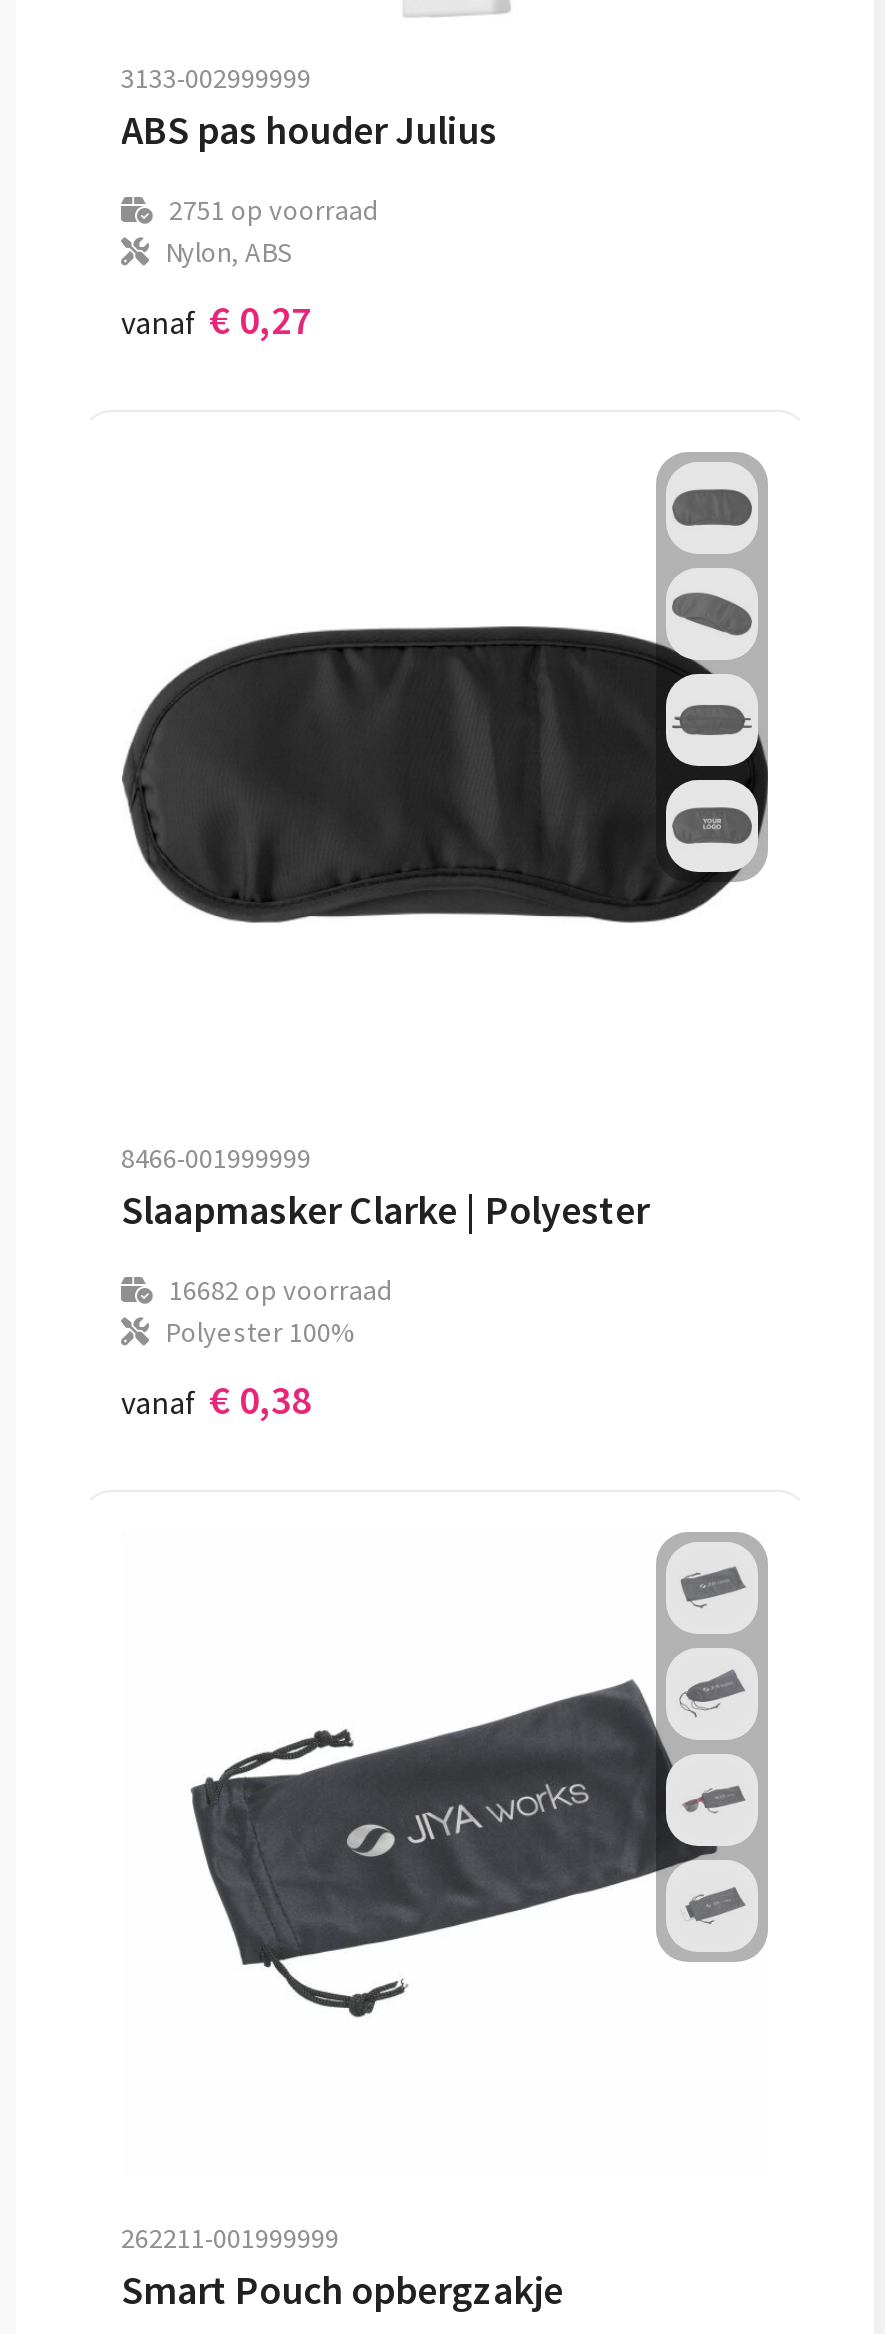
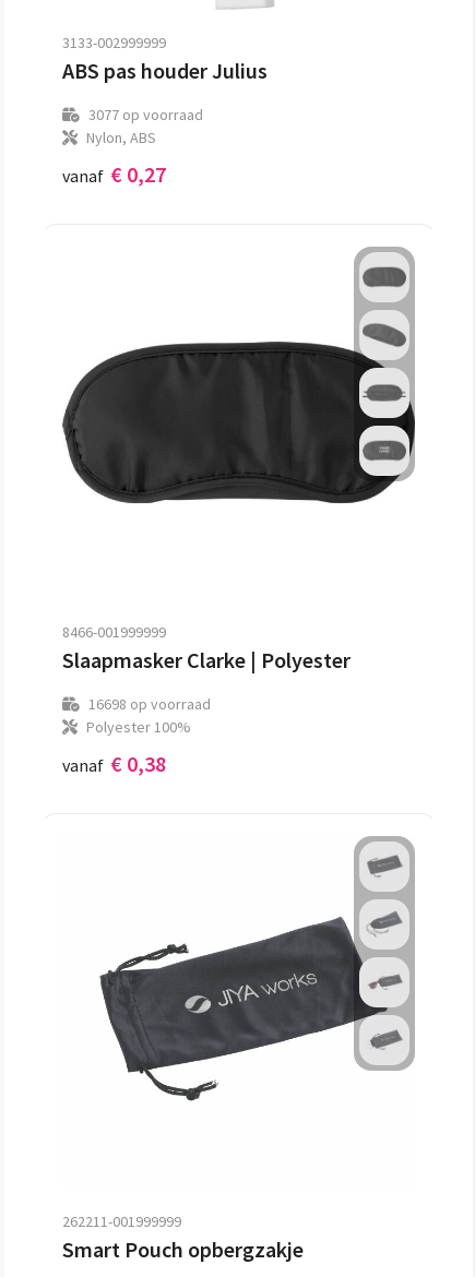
- 2751 op voorraad
+ 3077 op voorraad

- 16682 op voorraad
+ 16698 op voorraad
